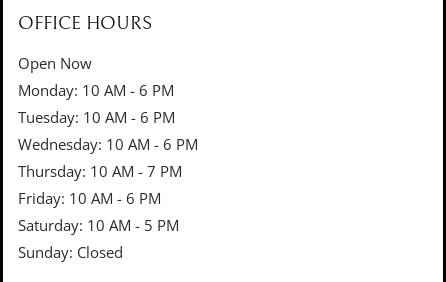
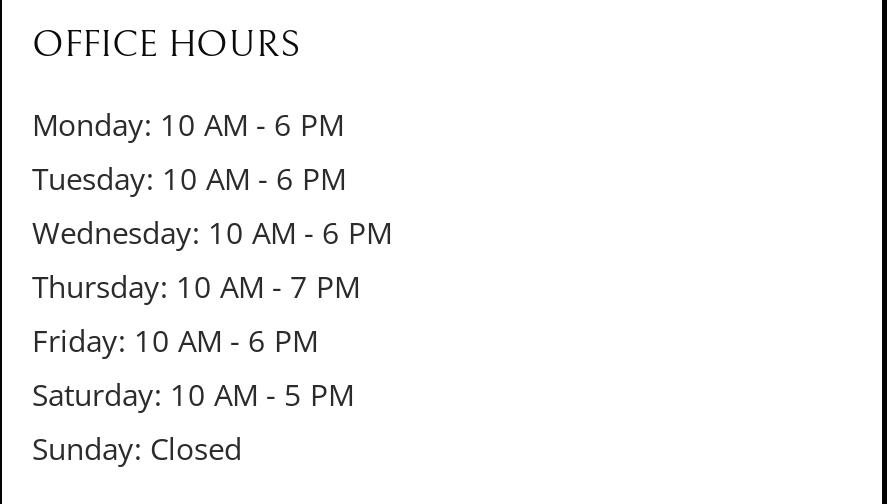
- Open Now
